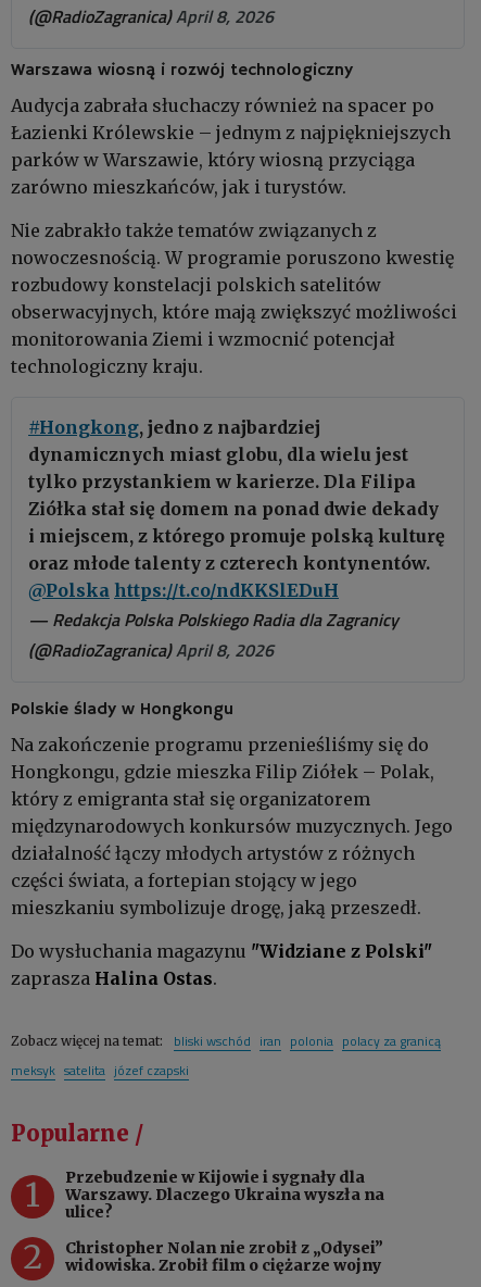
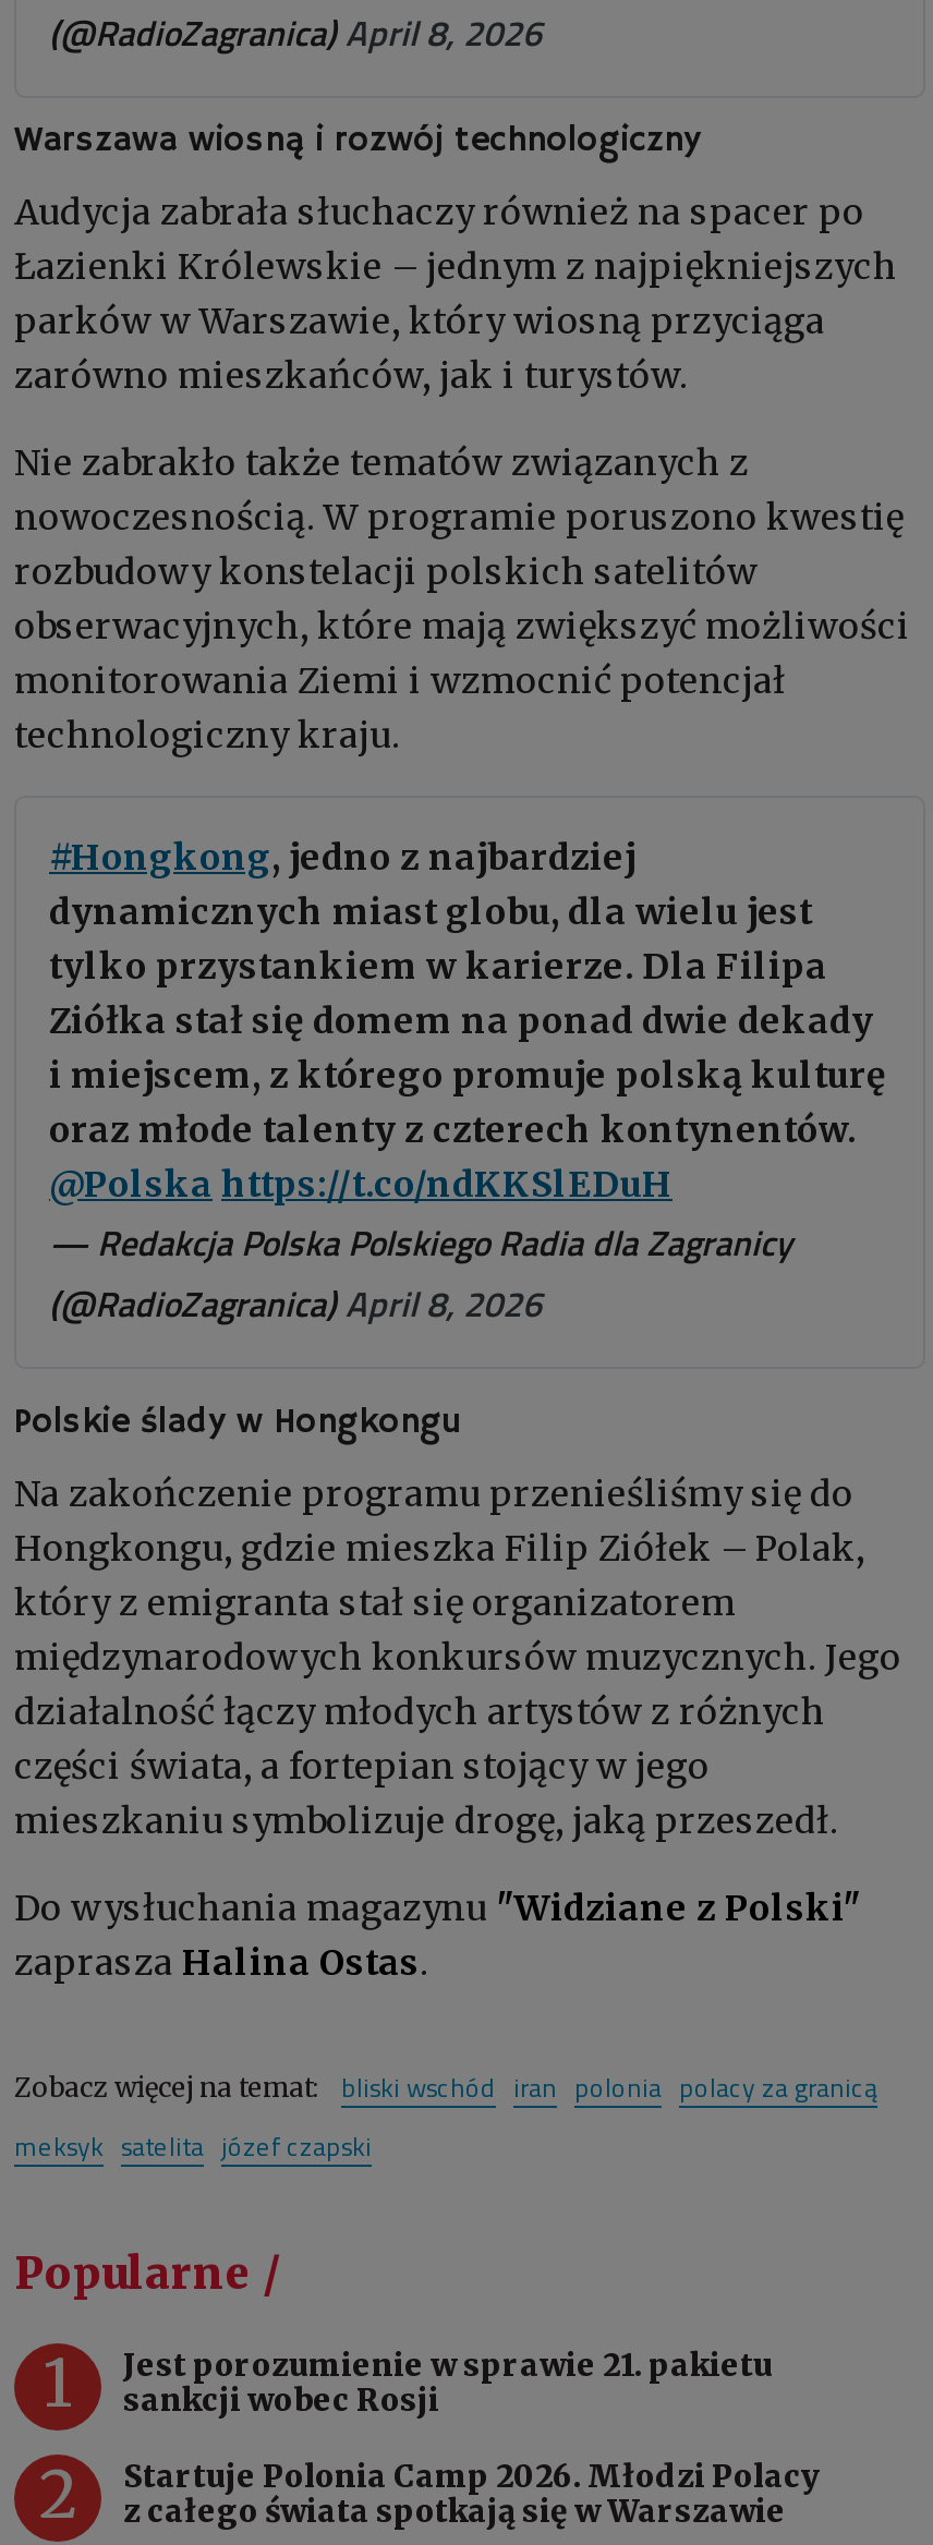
- Przebudzenie w Kijowie i sygnały dla
- Warszawy. Dlaczego Ukraina wyszła na
- ulice?
+ Jest porozumienie w sprawie 21. pakietu
+ sankcji wobec Rosji

- Christopher Nolan nie zrobił z „Odysei”
- widowiska. Zrobił film o ciężarze wojny
+ Startuje Polonia Camp 2026. Młodzi Polacy
+ z całego świata spotkają się w Warszawie
